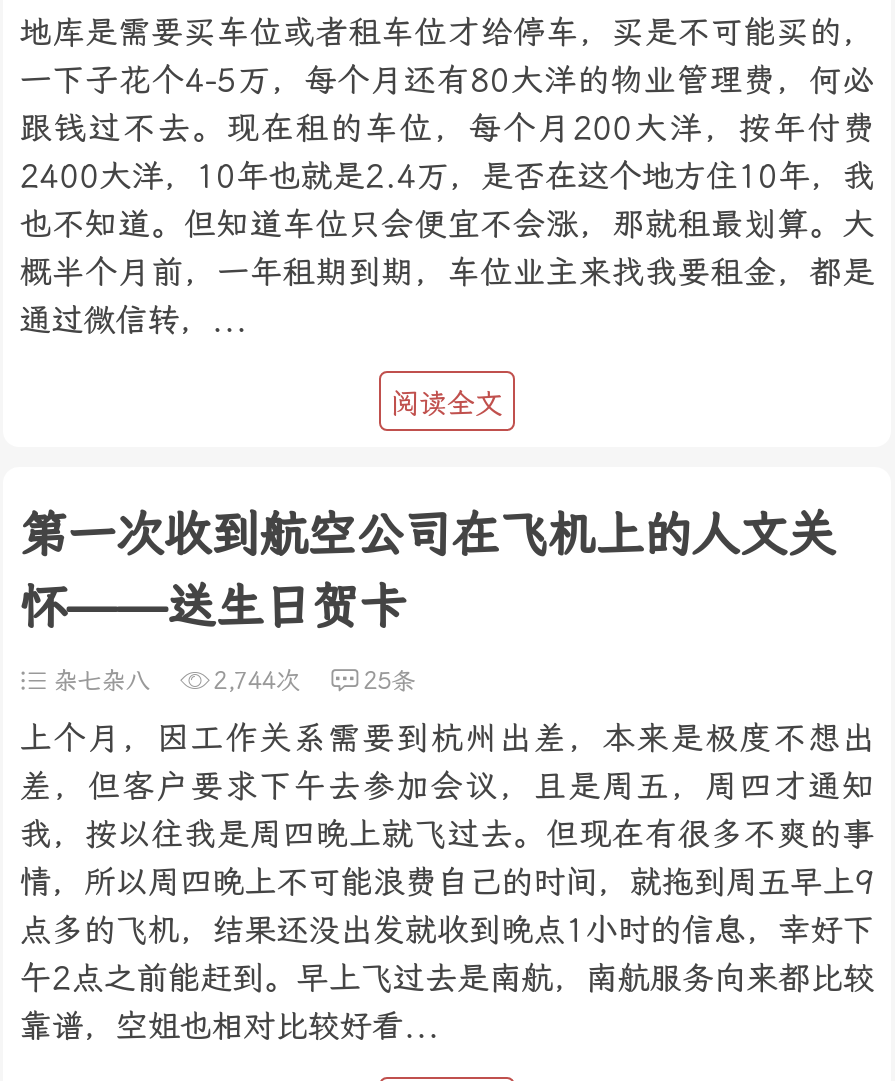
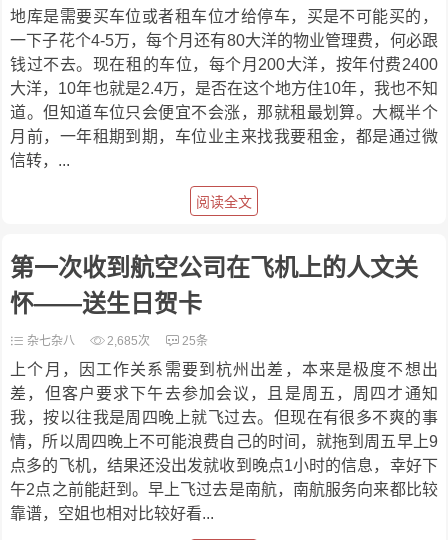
- 2,744次
+ 2,685次
